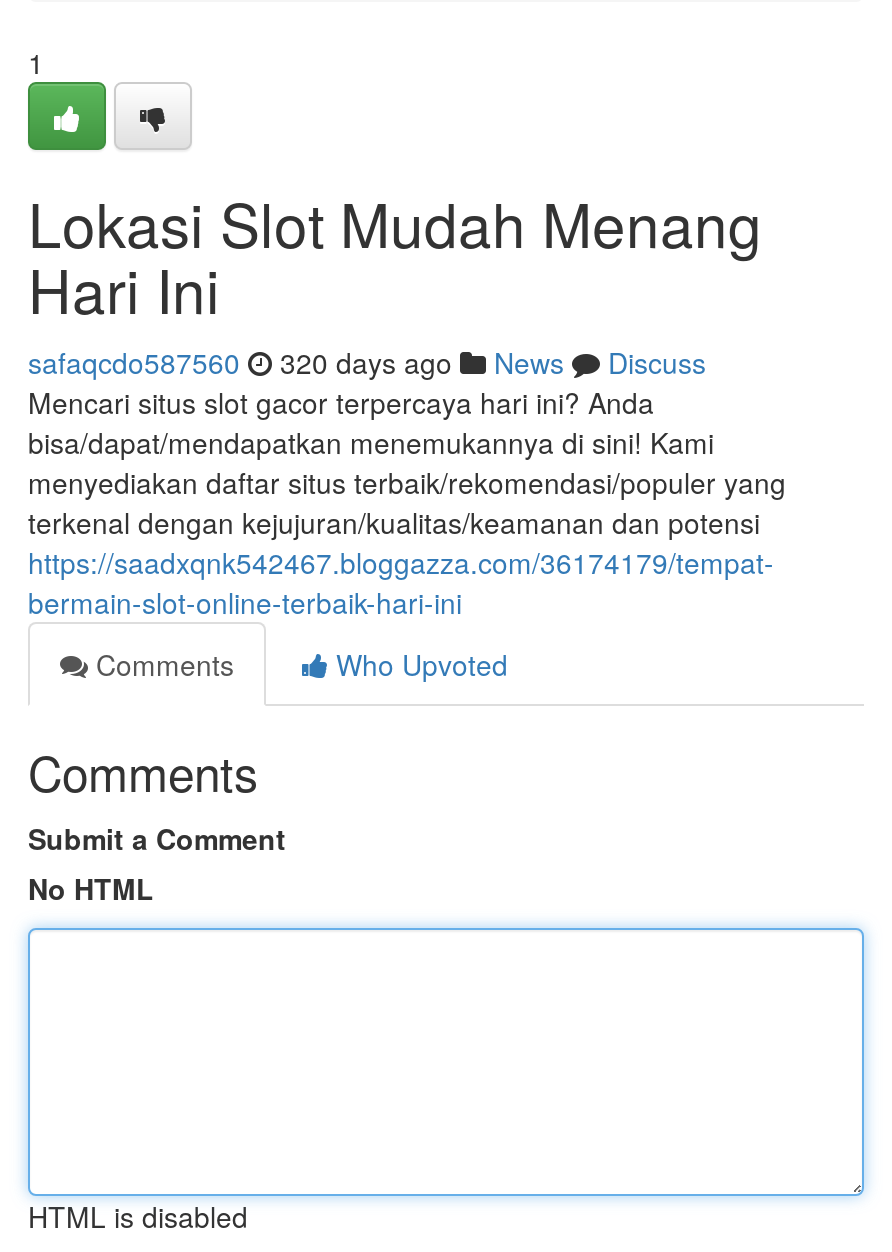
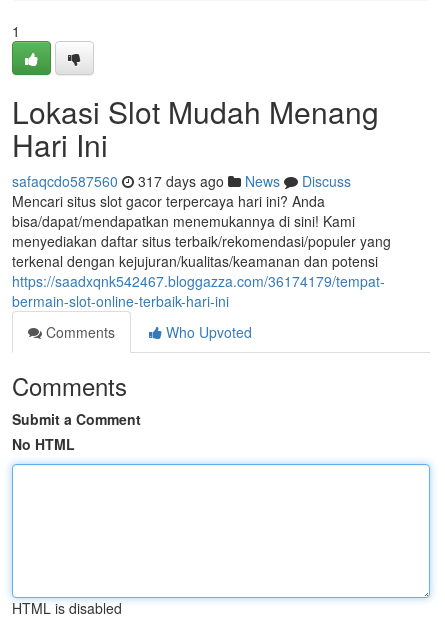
- safaqcdo587560 320 days ago News Discuss
+ safaqcdo587560 317 days ago News Discuss
